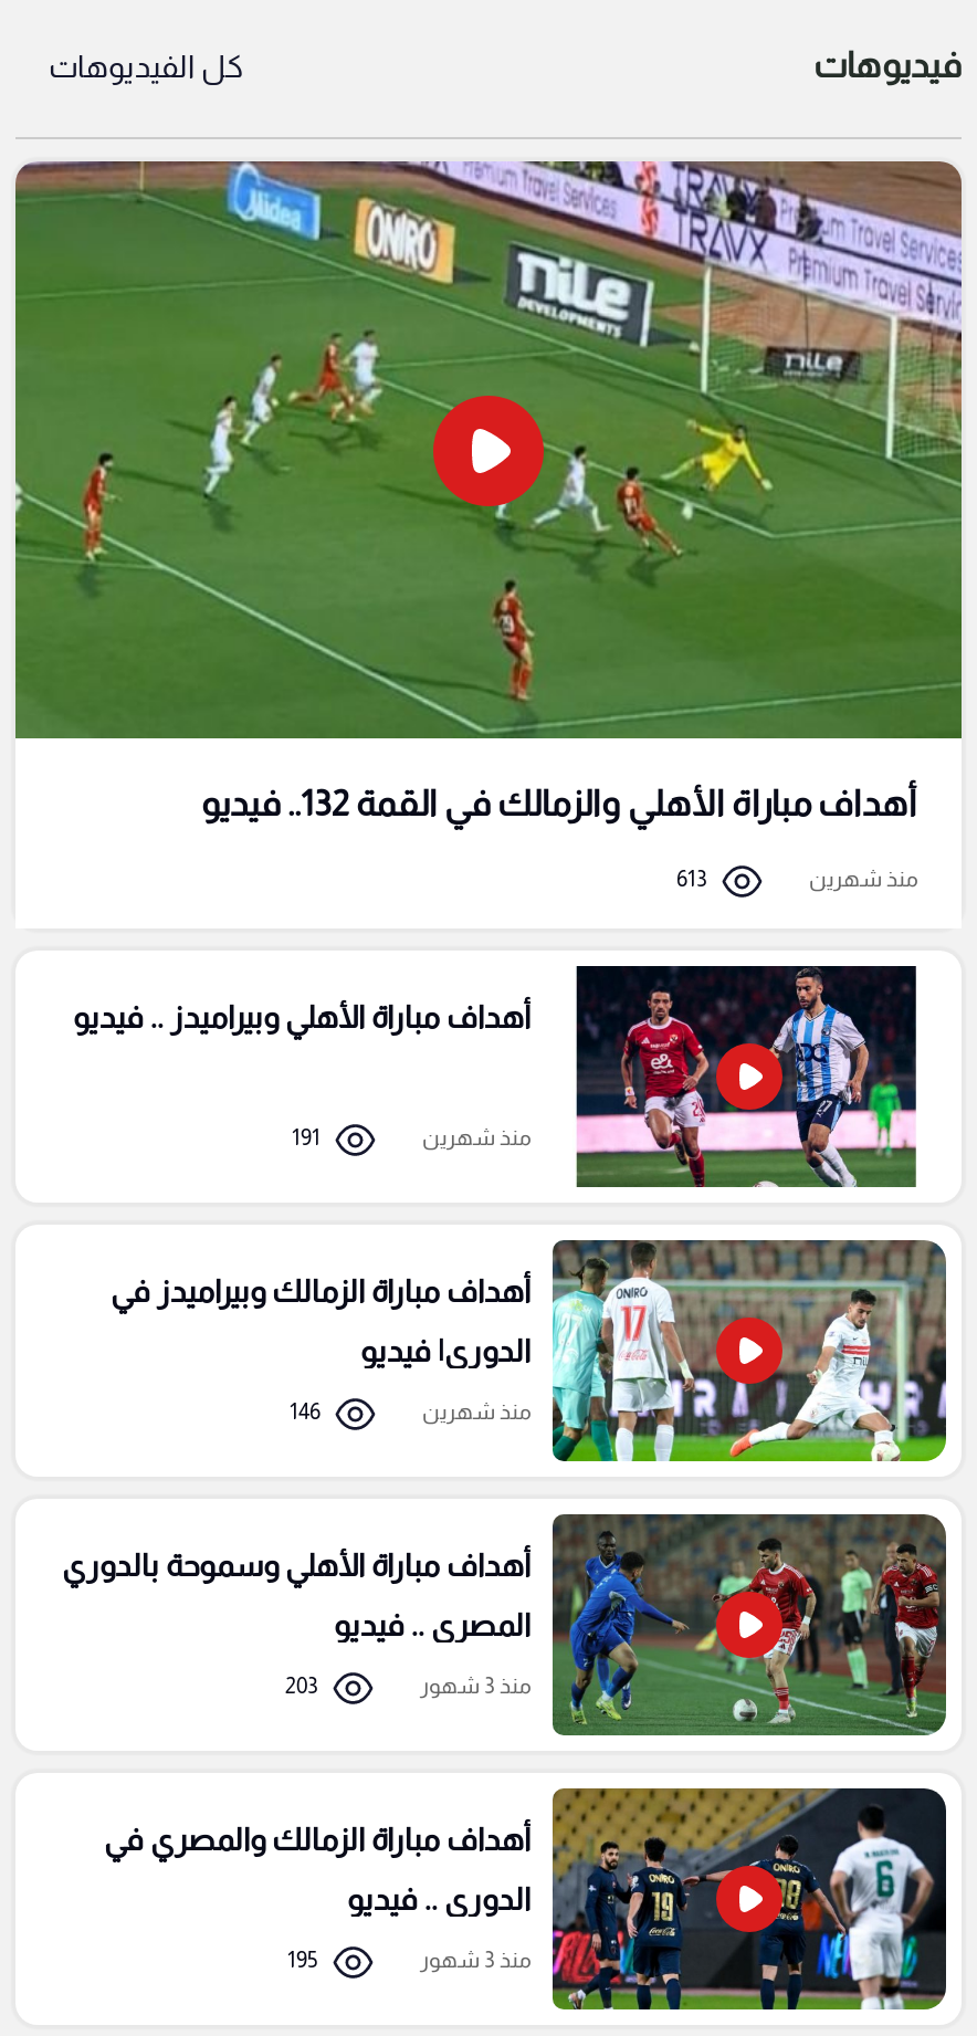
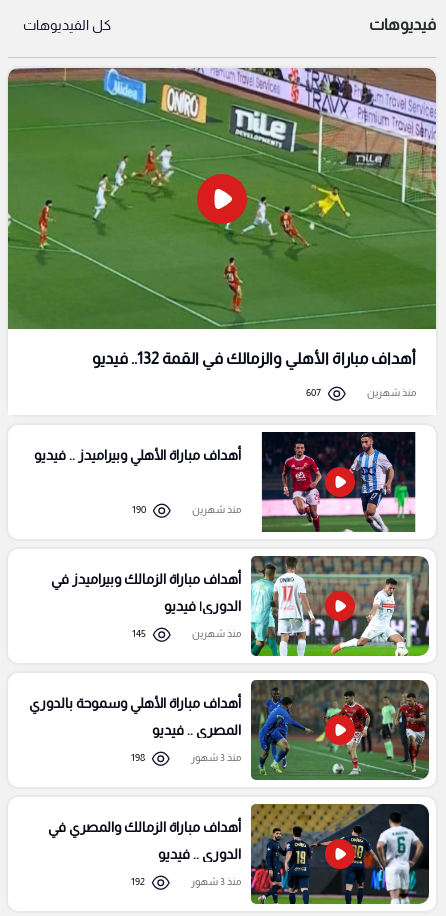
- 613
+ 607

- 191
+ 190

- 146
+ 145

- 203
+ 198

- 195
+ 192
